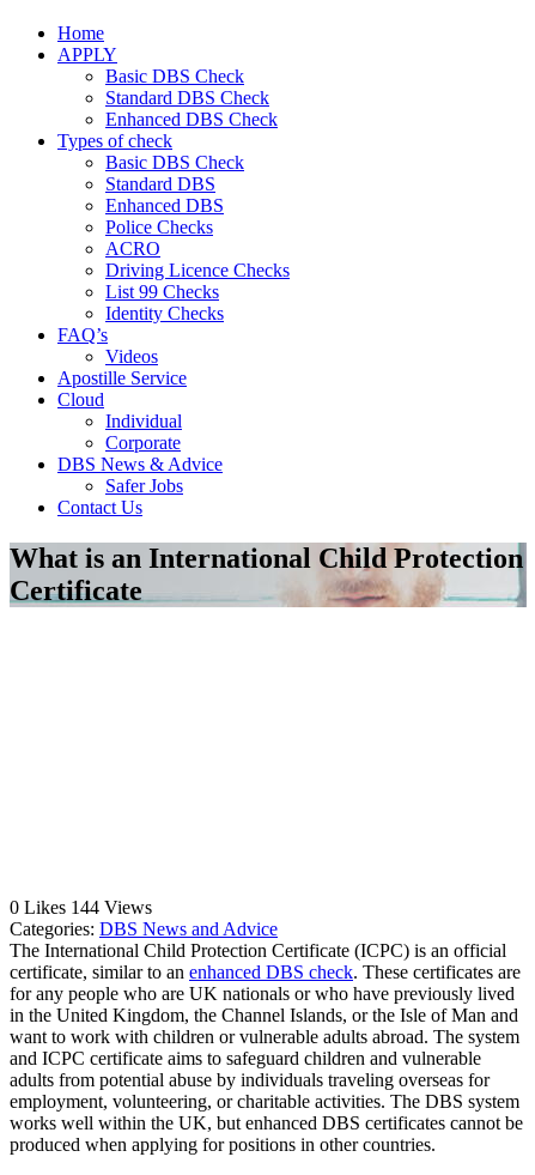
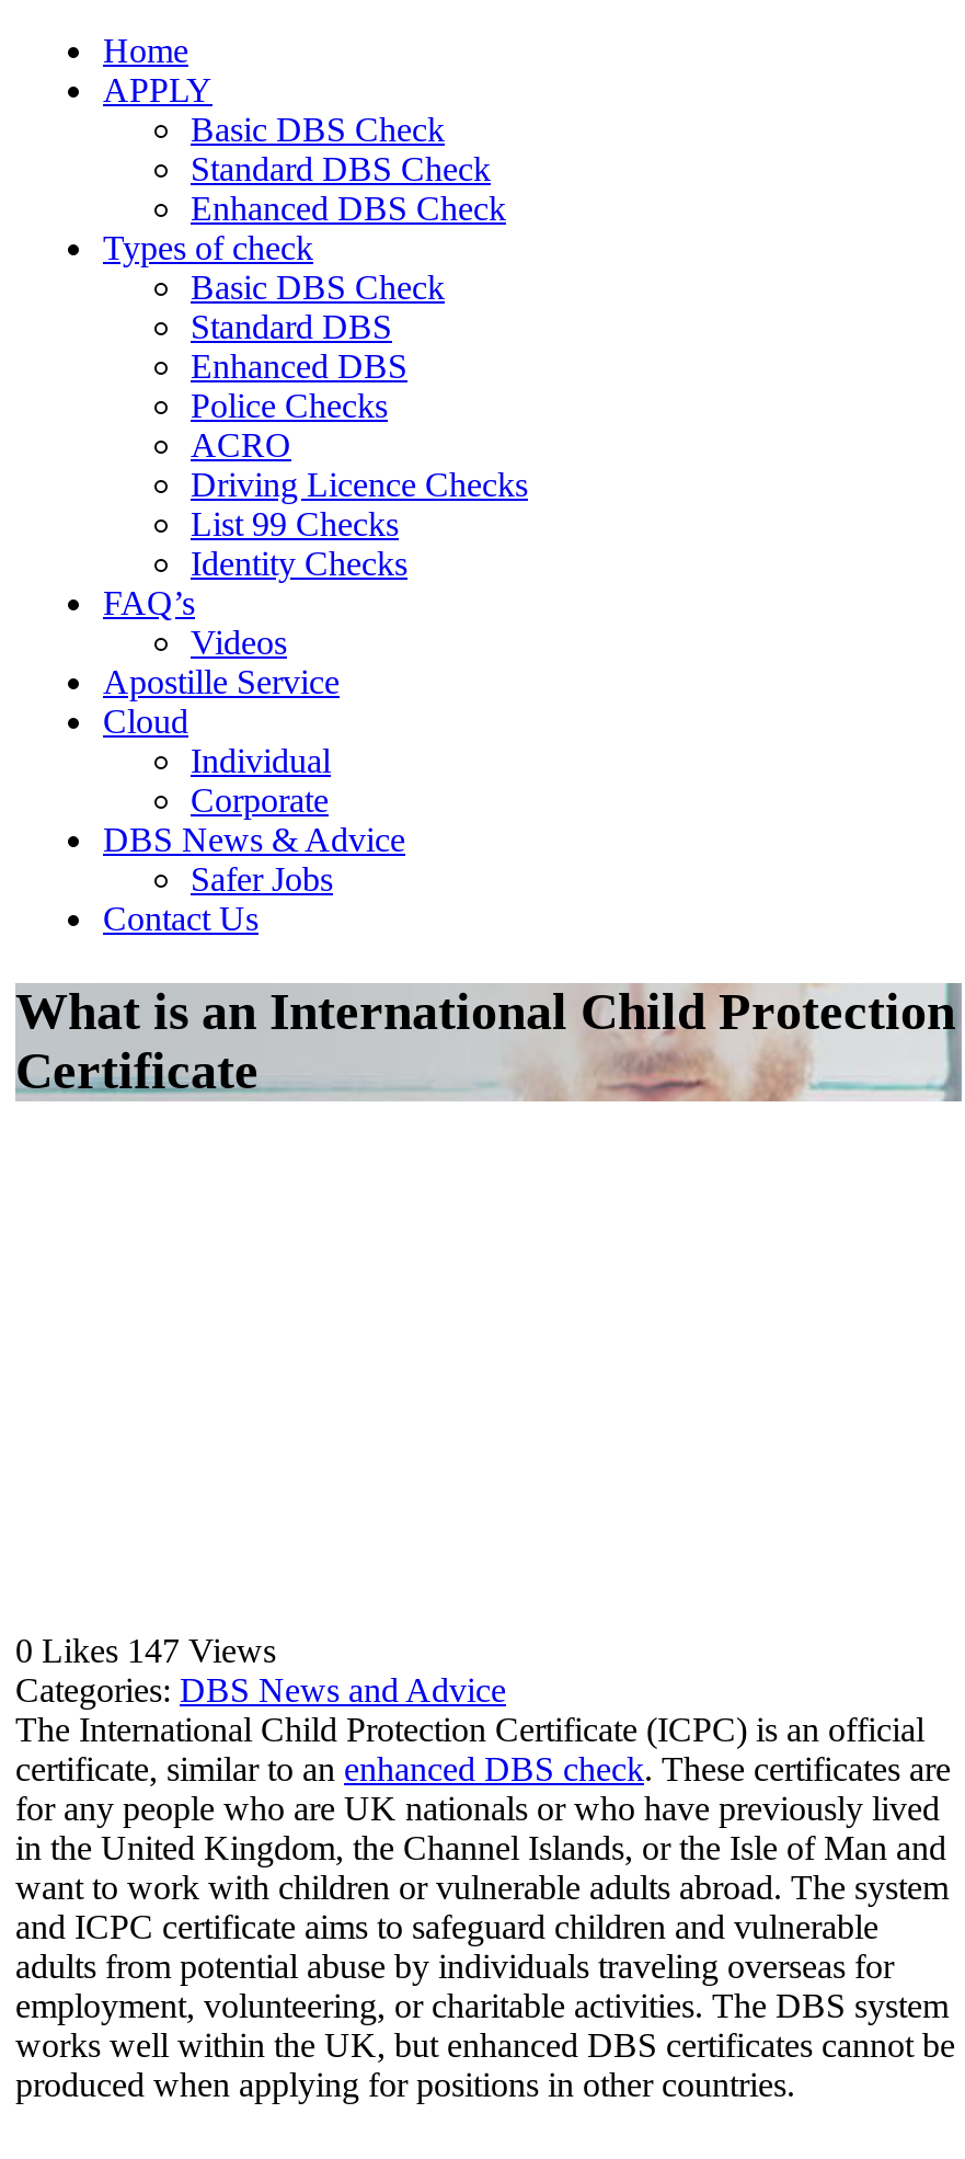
- 0 Likes 144 Views
+ 0 Likes 147 Views
